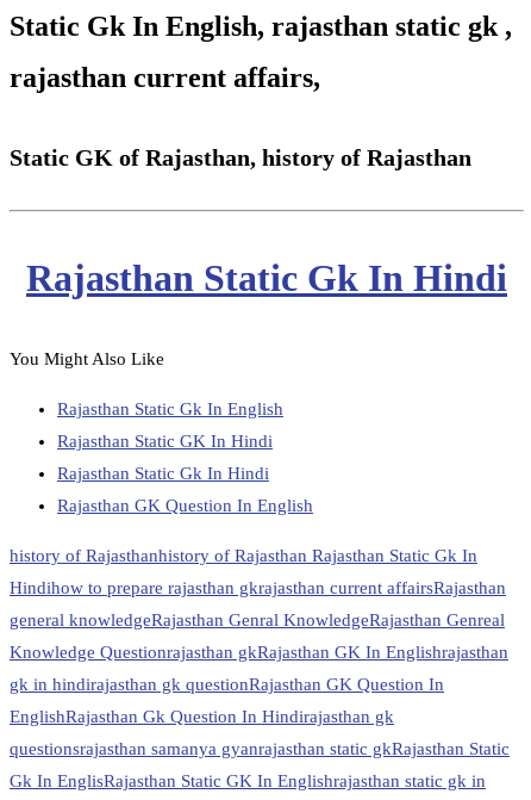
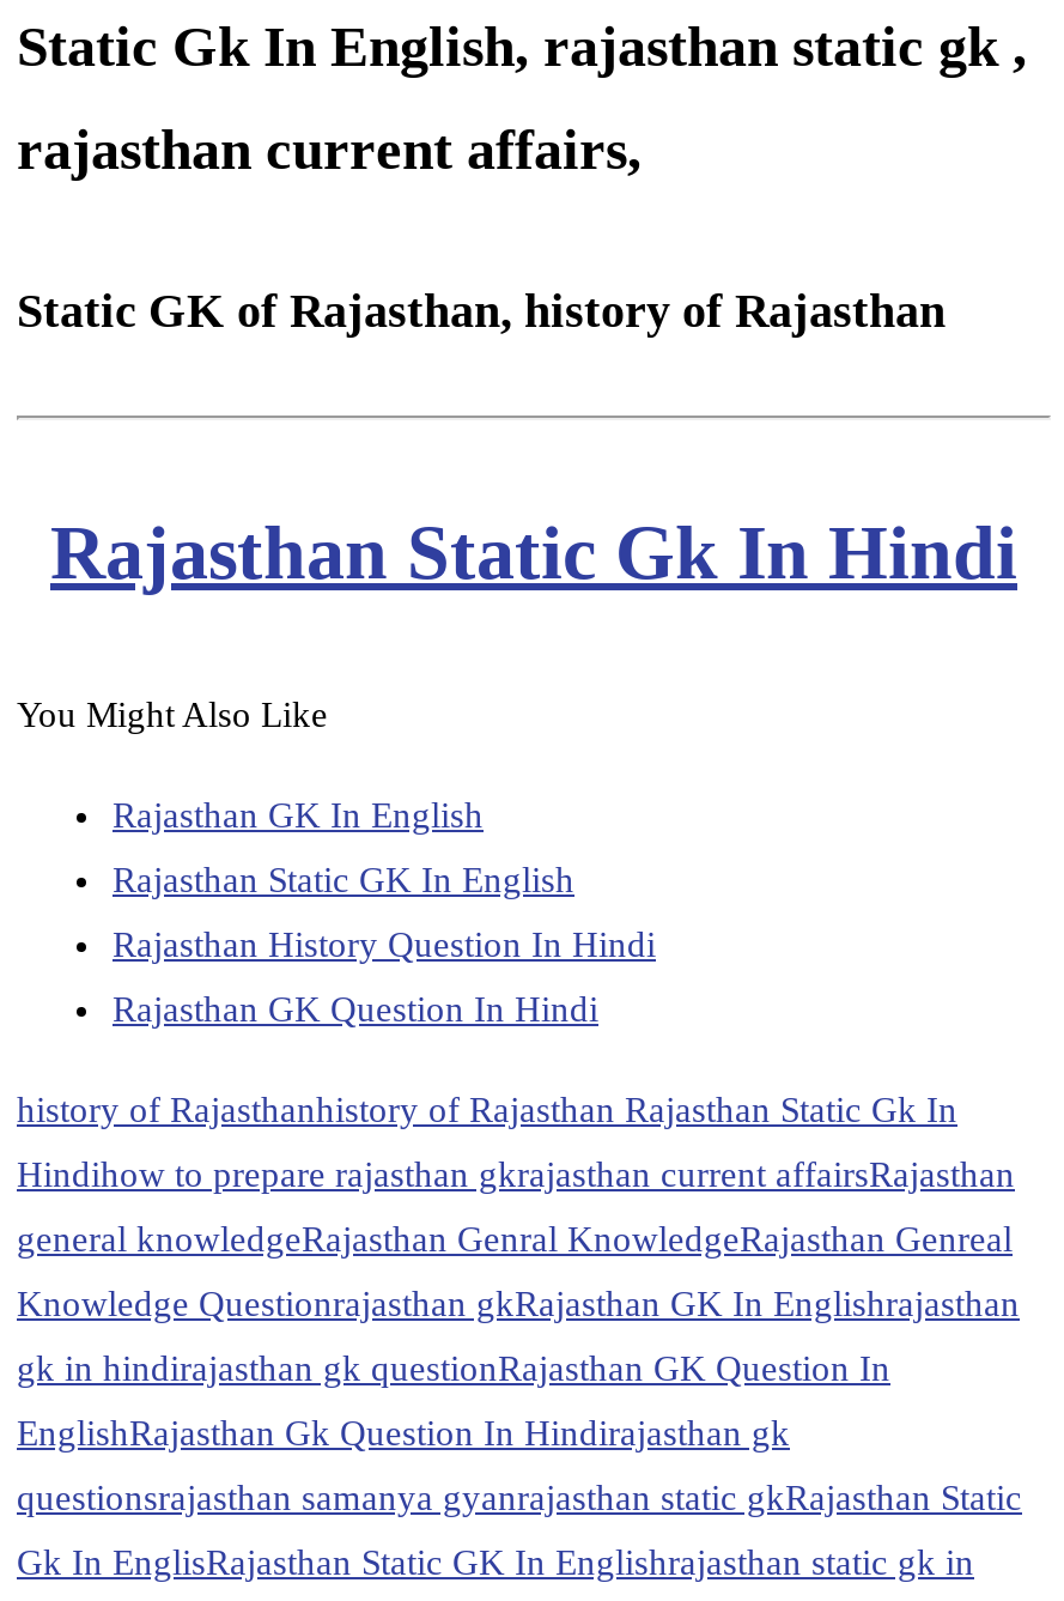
- Rajasthan Static Gk In English
+ Rajasthan GK In English

- Rajasthan Static GK In Hindi
+ Rajasthan Static GK In English

- Rajasthan Static Gk In Hindi
+ Rajasthan History Question In Hindi

- Rajasthan GK Question In English
+ Rajasthan GK Question In Hindi
